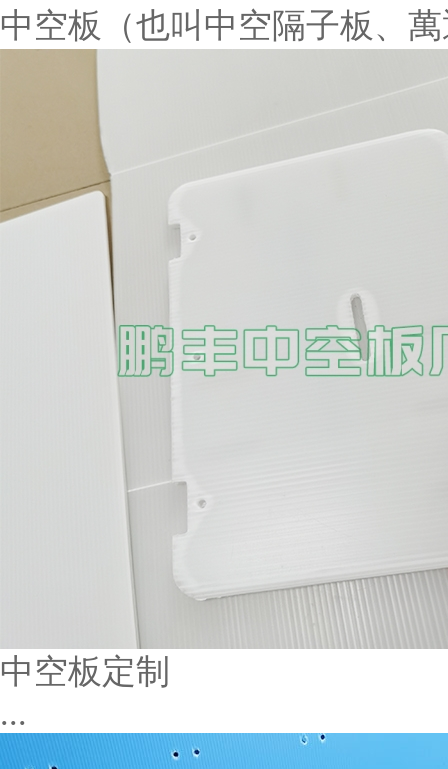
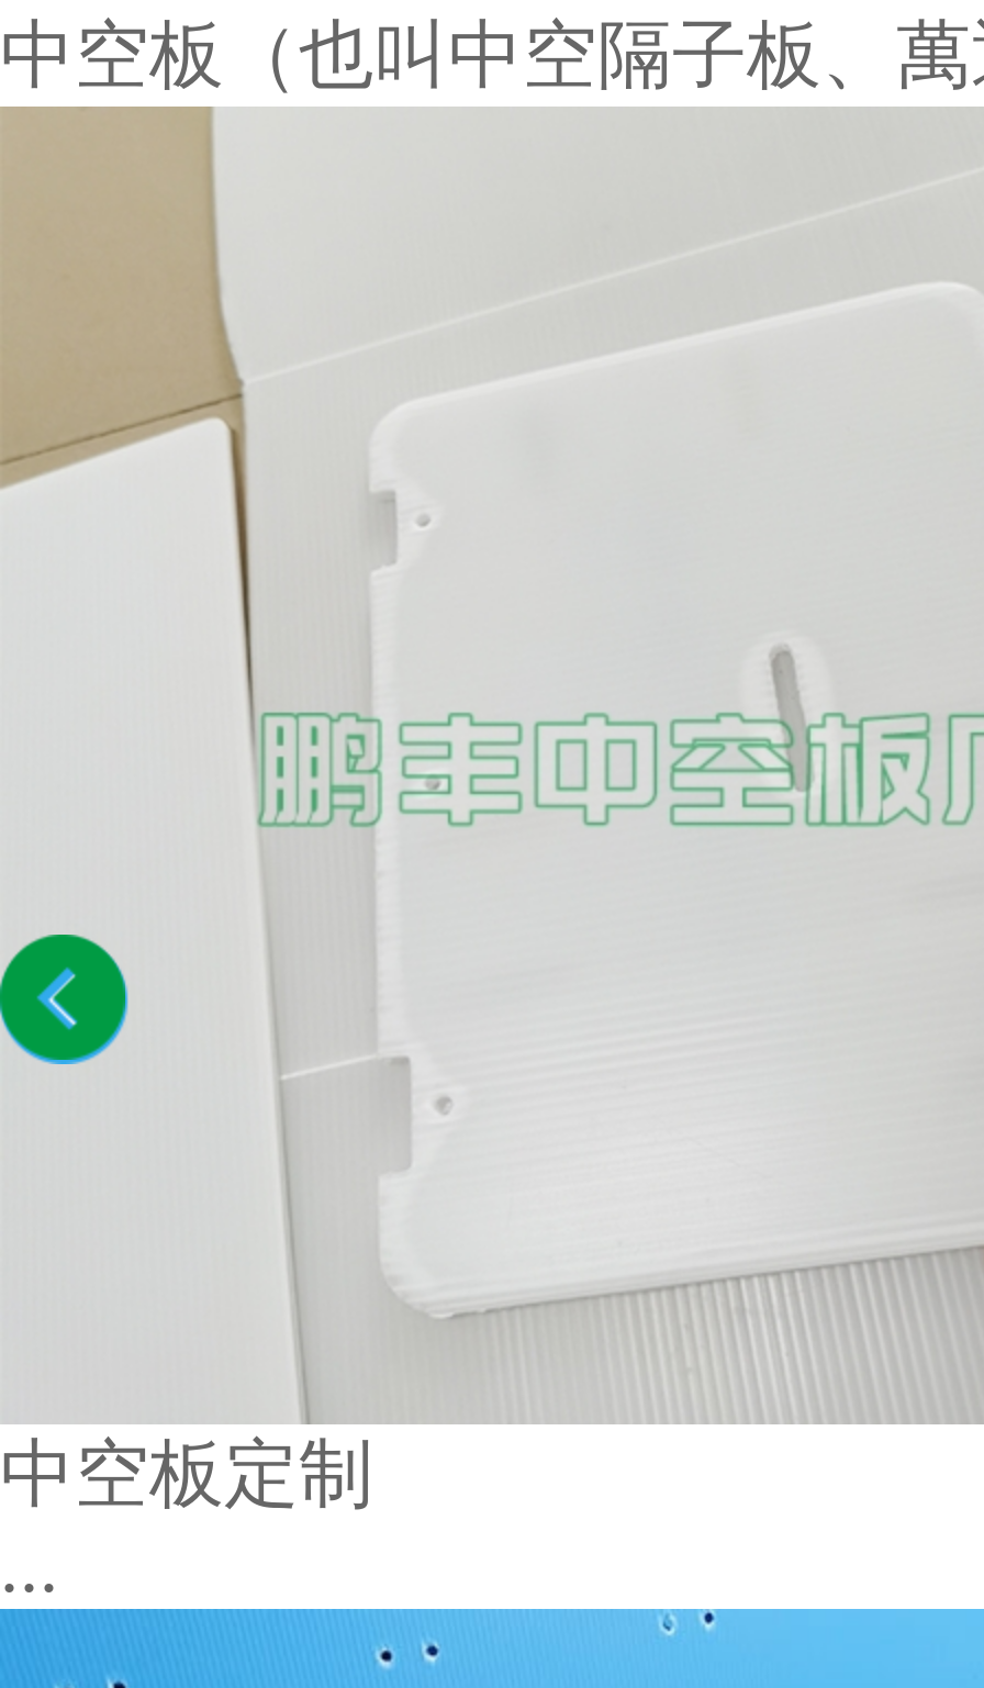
+ [image]
